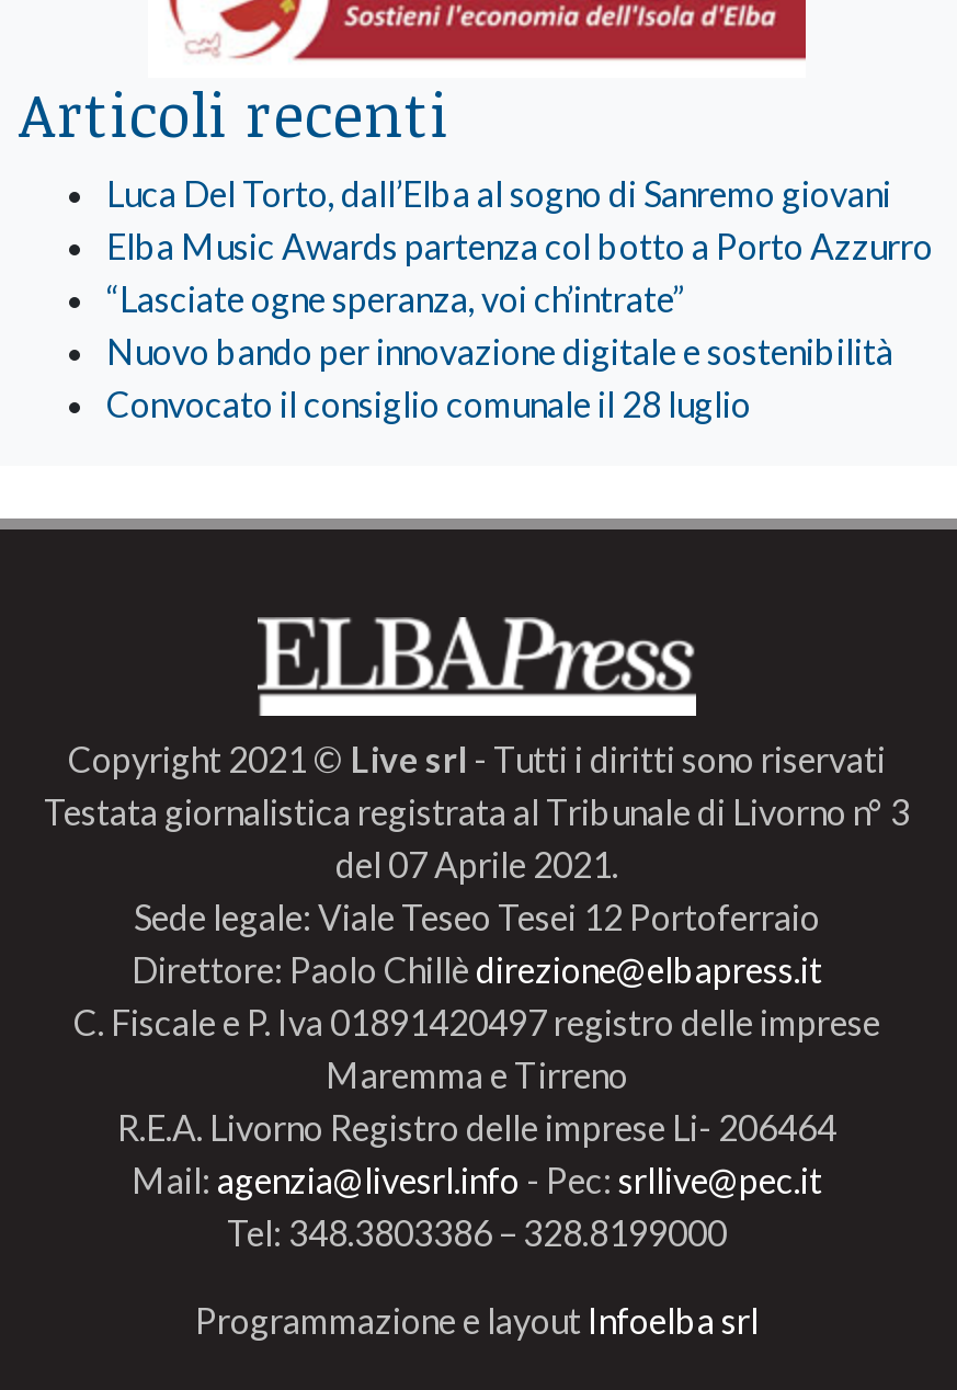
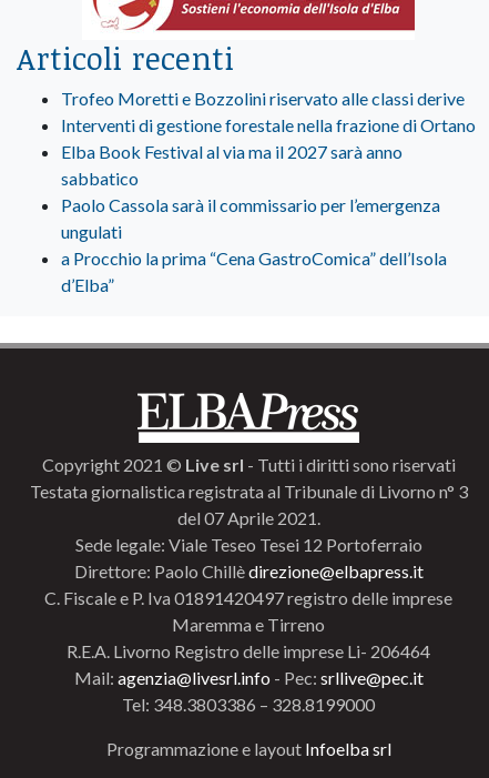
- Luca Del Torto, dall’Elba al sogno di Sanremo giovani
- Elba Music Awards partenza col botto a Porto Azzurro
- “Lasciate ogne speranza, voi ch’intrate”
- Nuovo bando per innovazione digitale e sostenibilità
- Convocato il consiglio comunale il 28 luglio
+ Trofeo Moretti e Bozzolini riservato alle classi derive
+ Interventi di gestione forestale nella frazione di Ortano
+ Elba Book Festival al via ma il 2027 sarà anno
+ sabbatico
+ Paolo Cassola sarà il commissario per l’emergenza
+ ungulati
+ a Procchio la prima “Cena GastroComica” dell’Isola
+ d’Elba”
